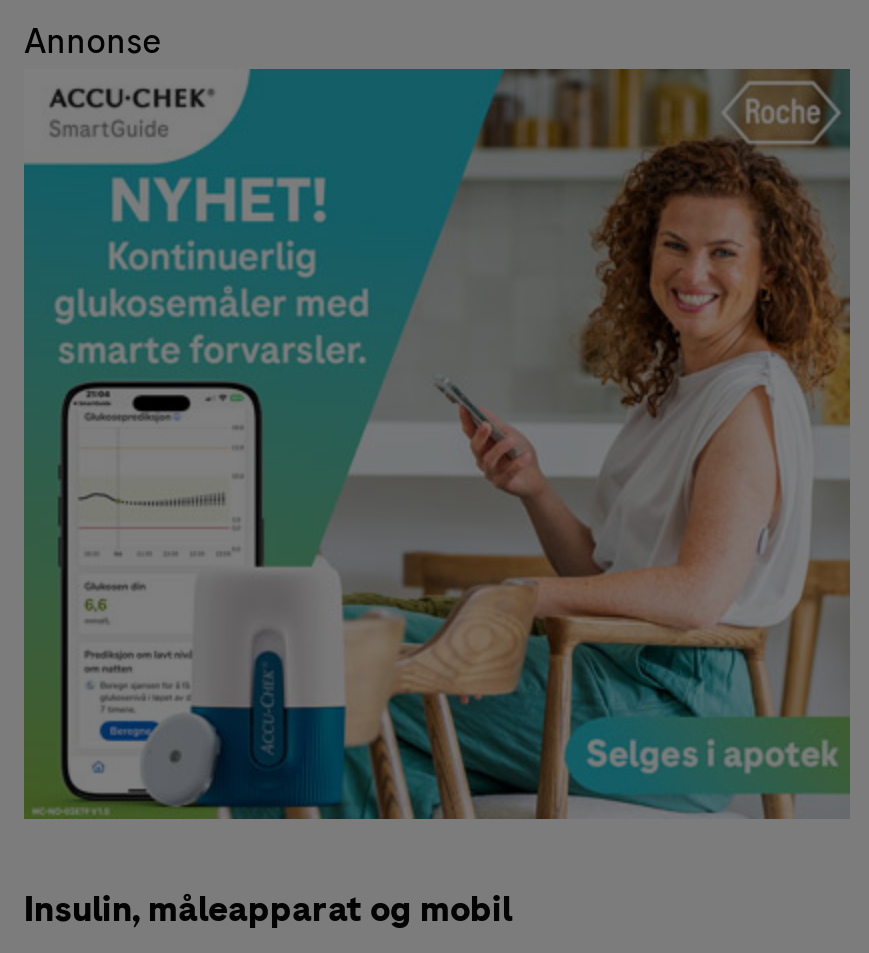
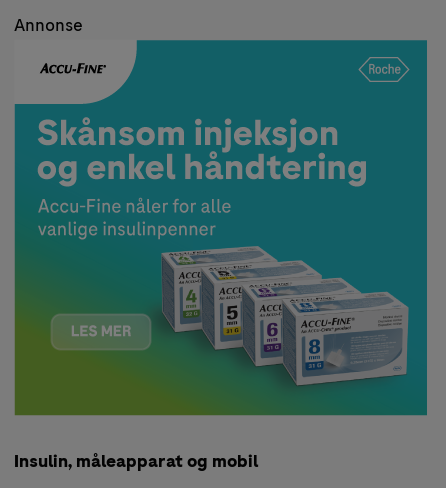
- [image]
+ [image]
